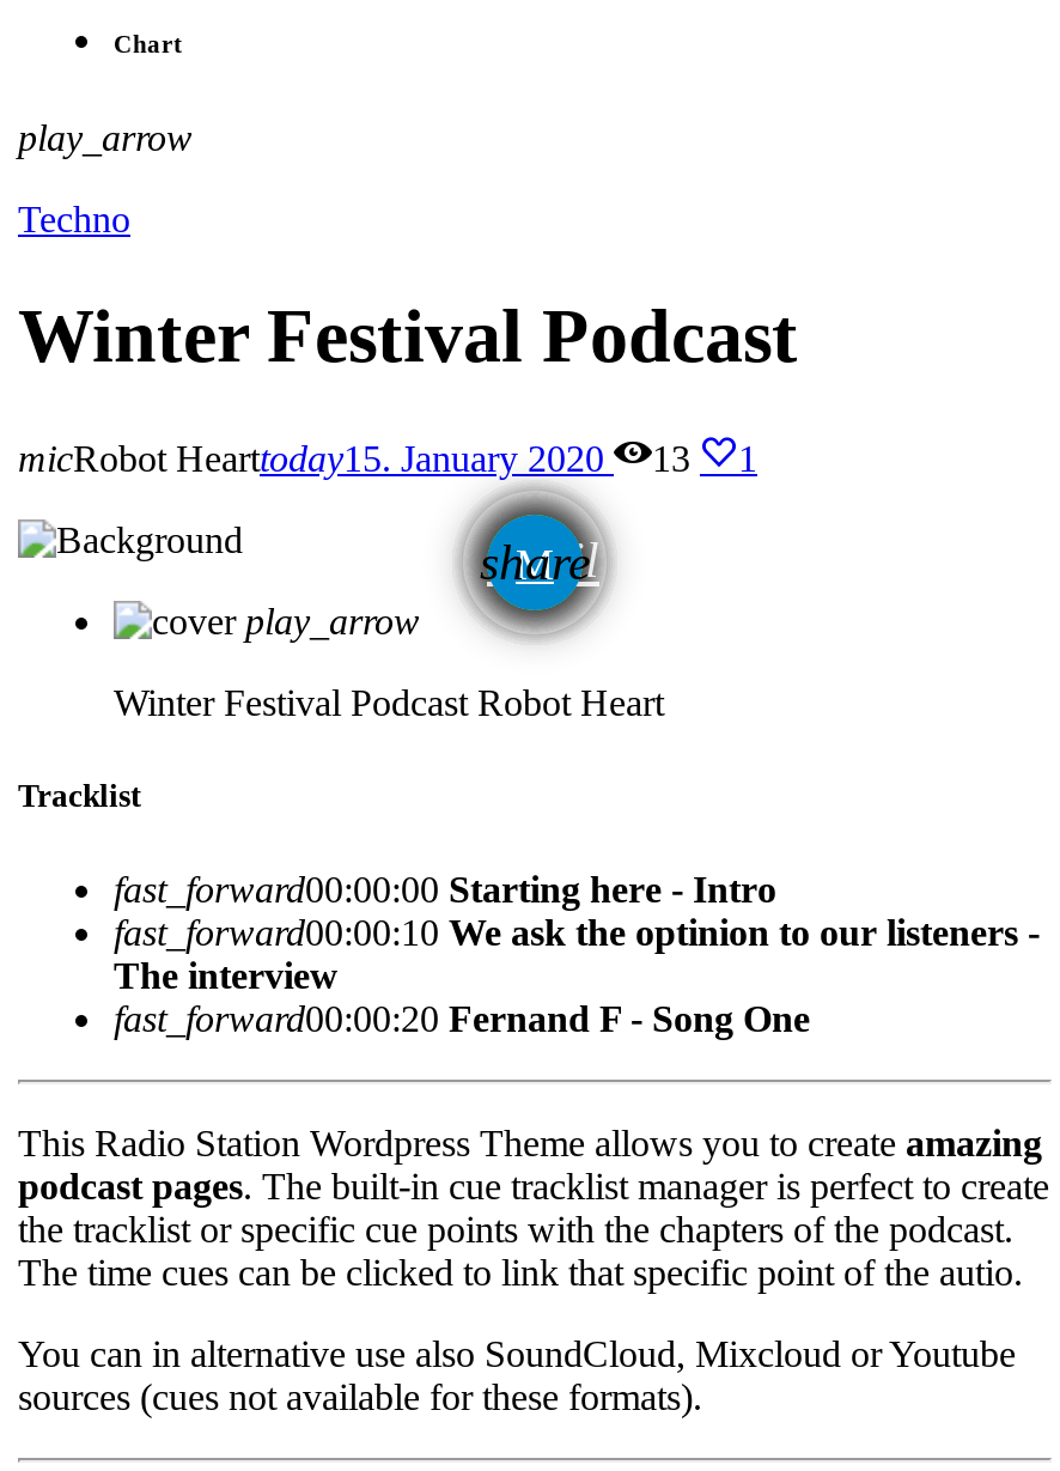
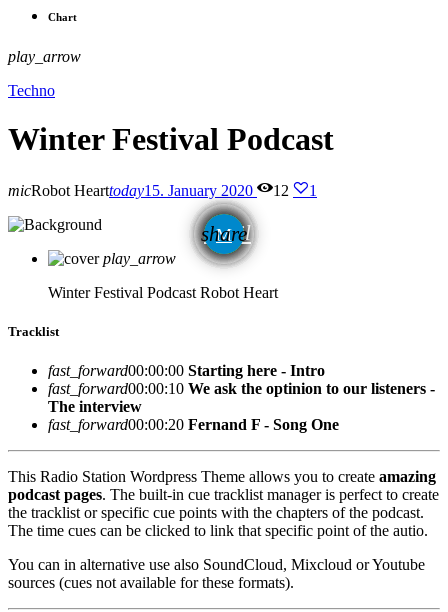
- micRobot Hearttoday15. January 2020 13 1
+ micRobot Hearttoday15. January 2020 12 1
